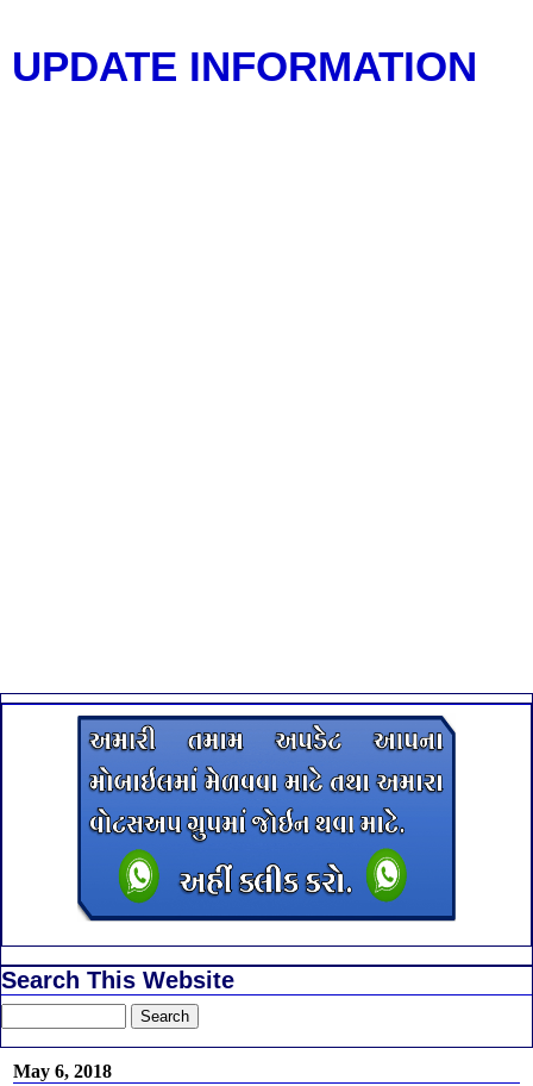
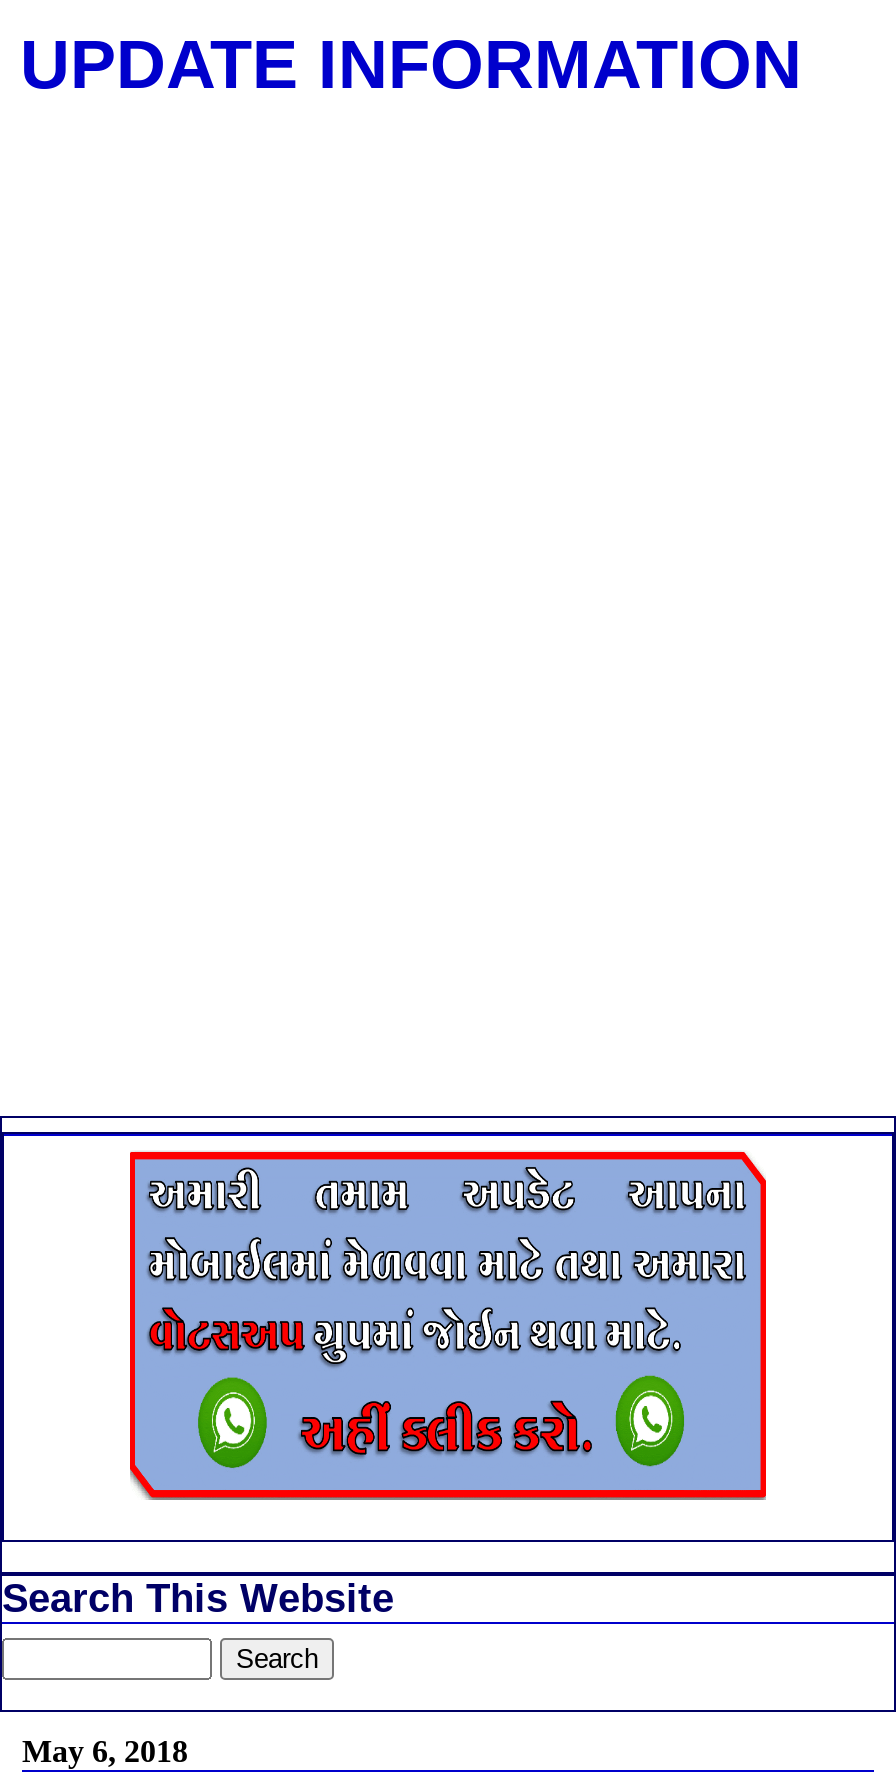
- [image]
+ [image]
